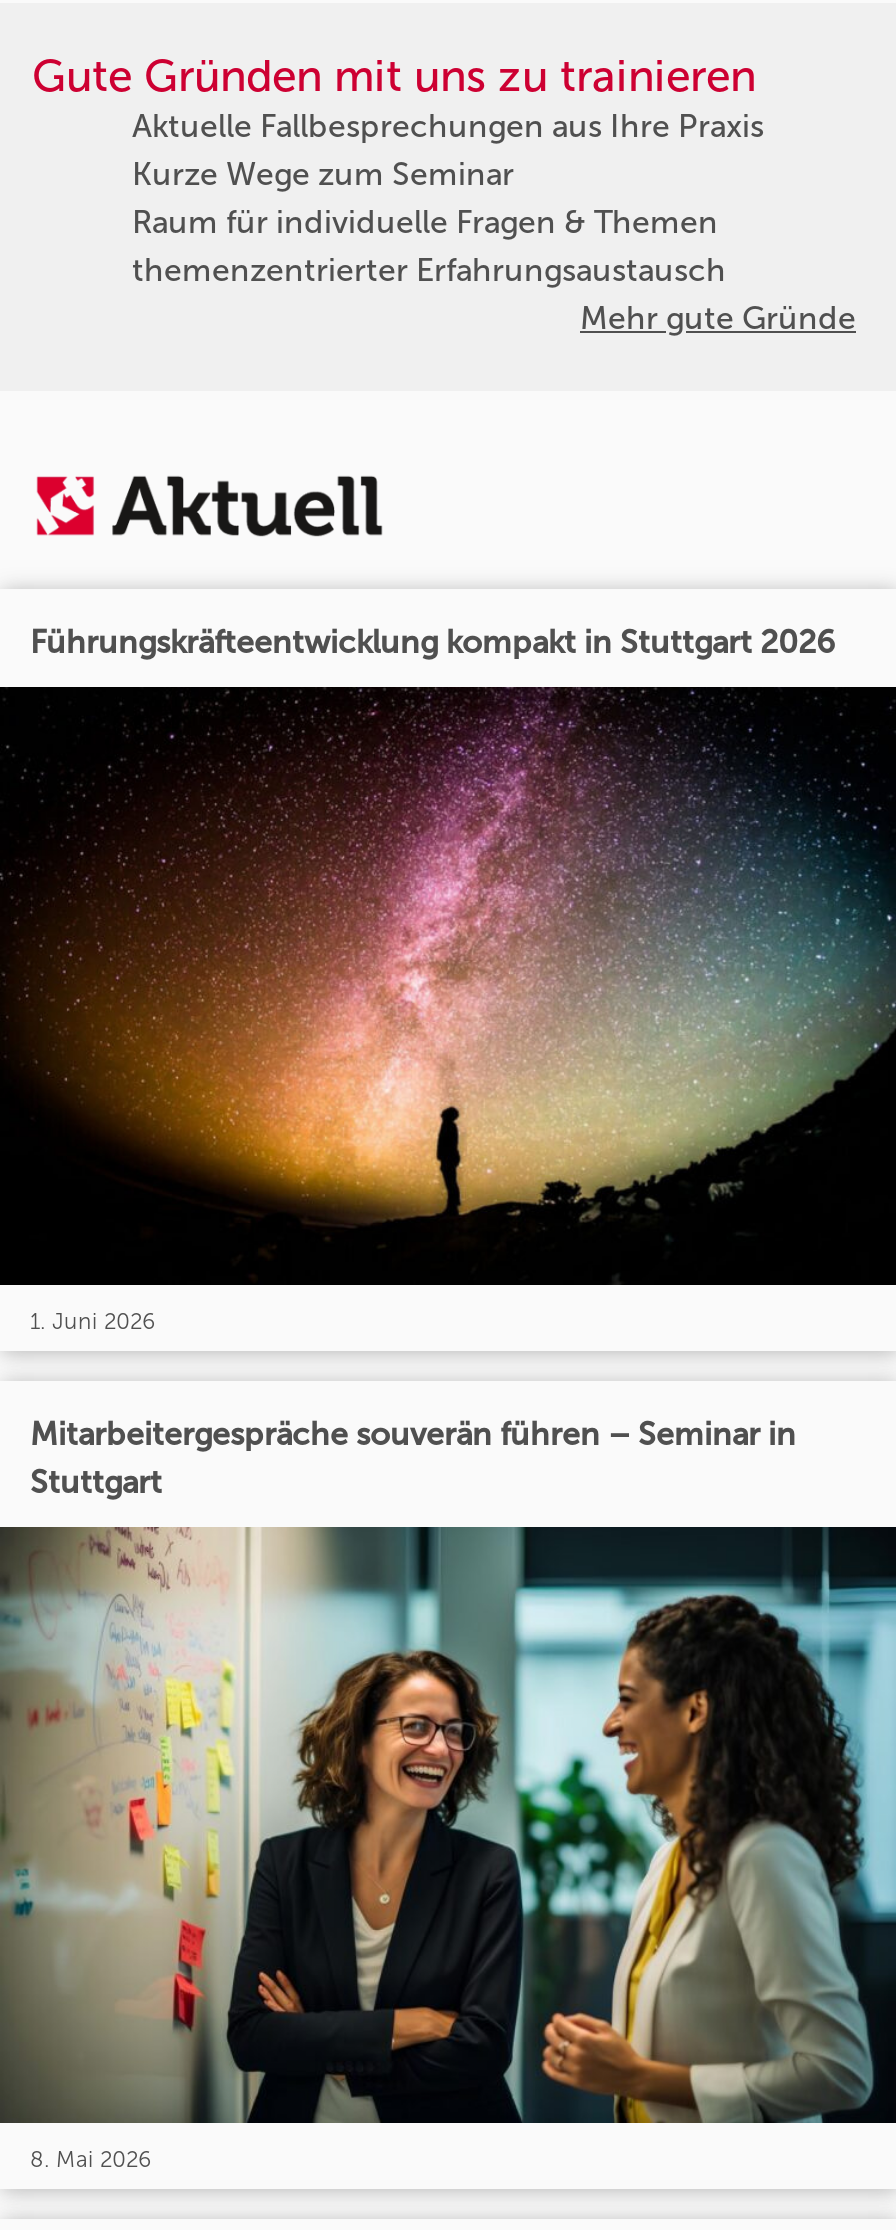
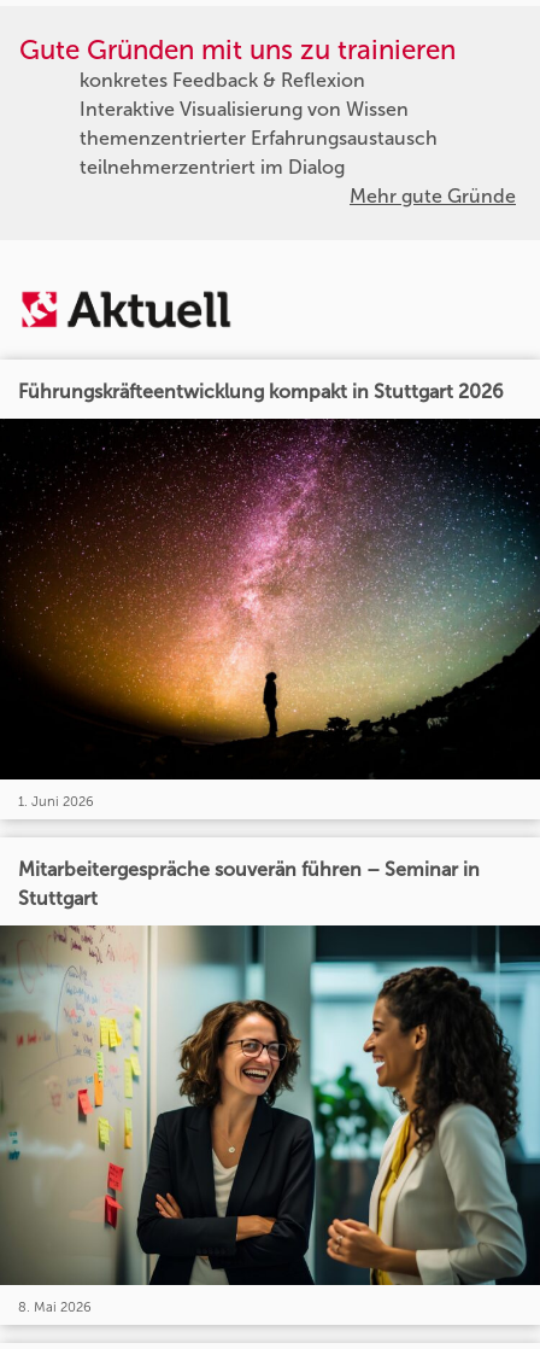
- Aktuelle Fallbesprechungen aus Ihre Praxis
- Kurze Wege zum Seminar
- Raum für individuelle Fragen & Themen
+ konkretes Feedback & Reflexion
+ Interaktive Visualisierung von Wissen

moved up: themenzentrierter Erfahrungsaustausch

+ teilnehmerzentriert im Dialog
